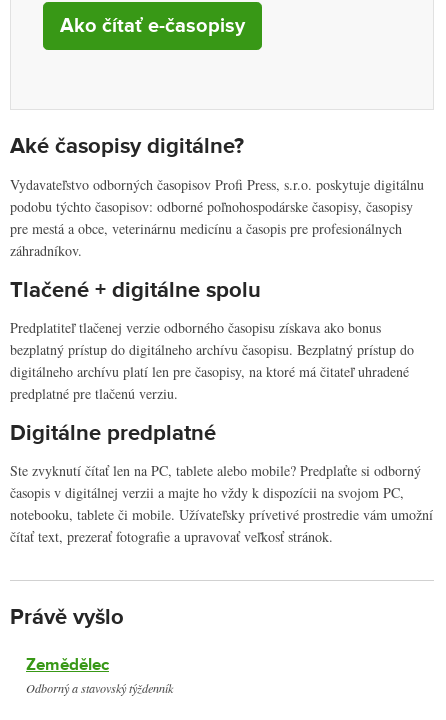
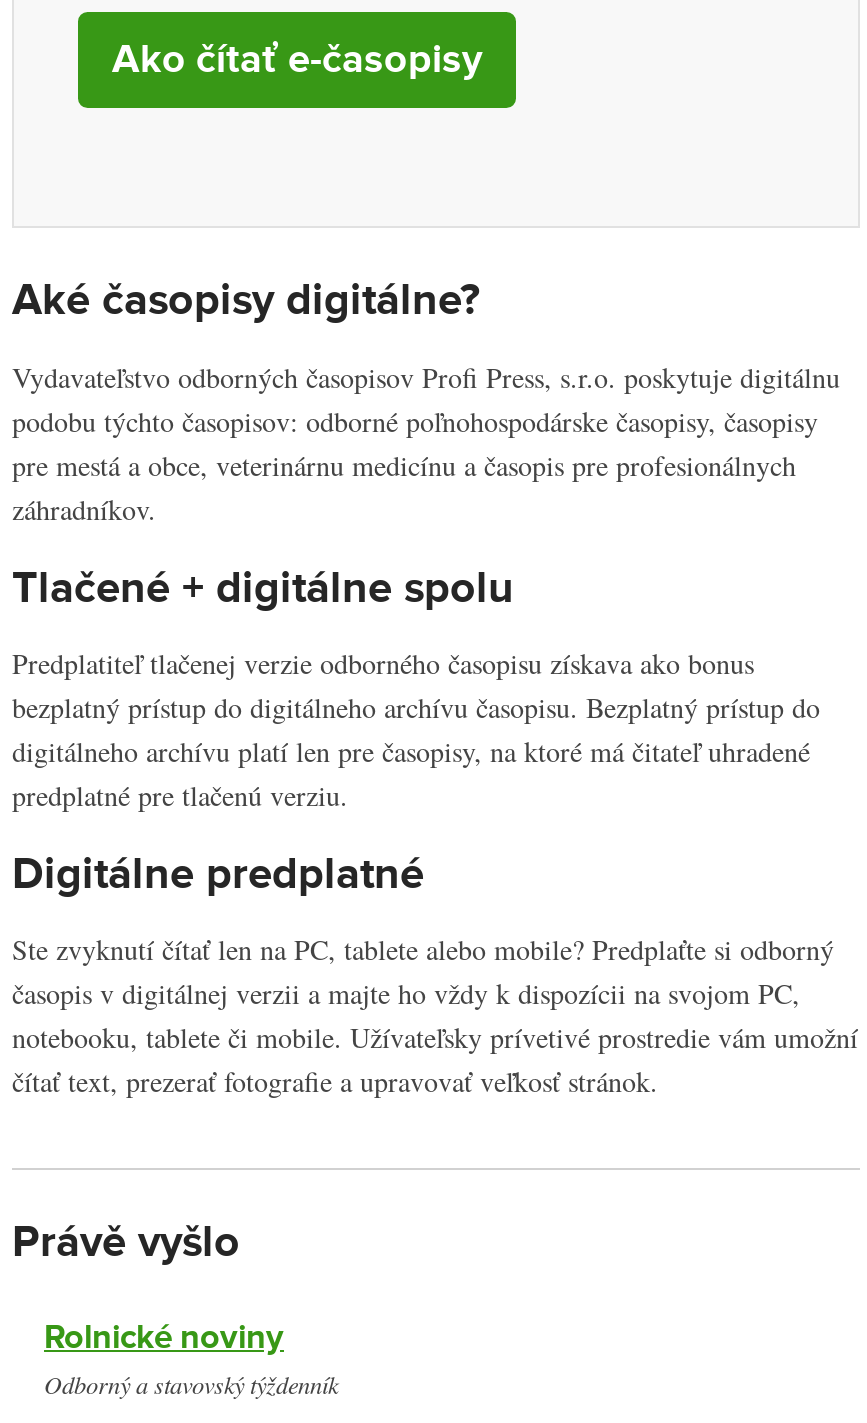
- Zemědělec
+ Rolnické noviny
